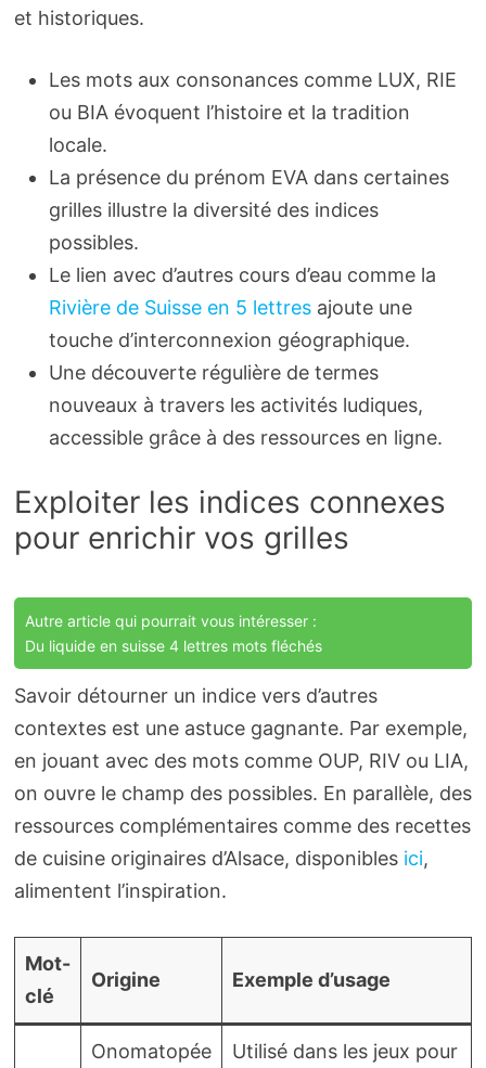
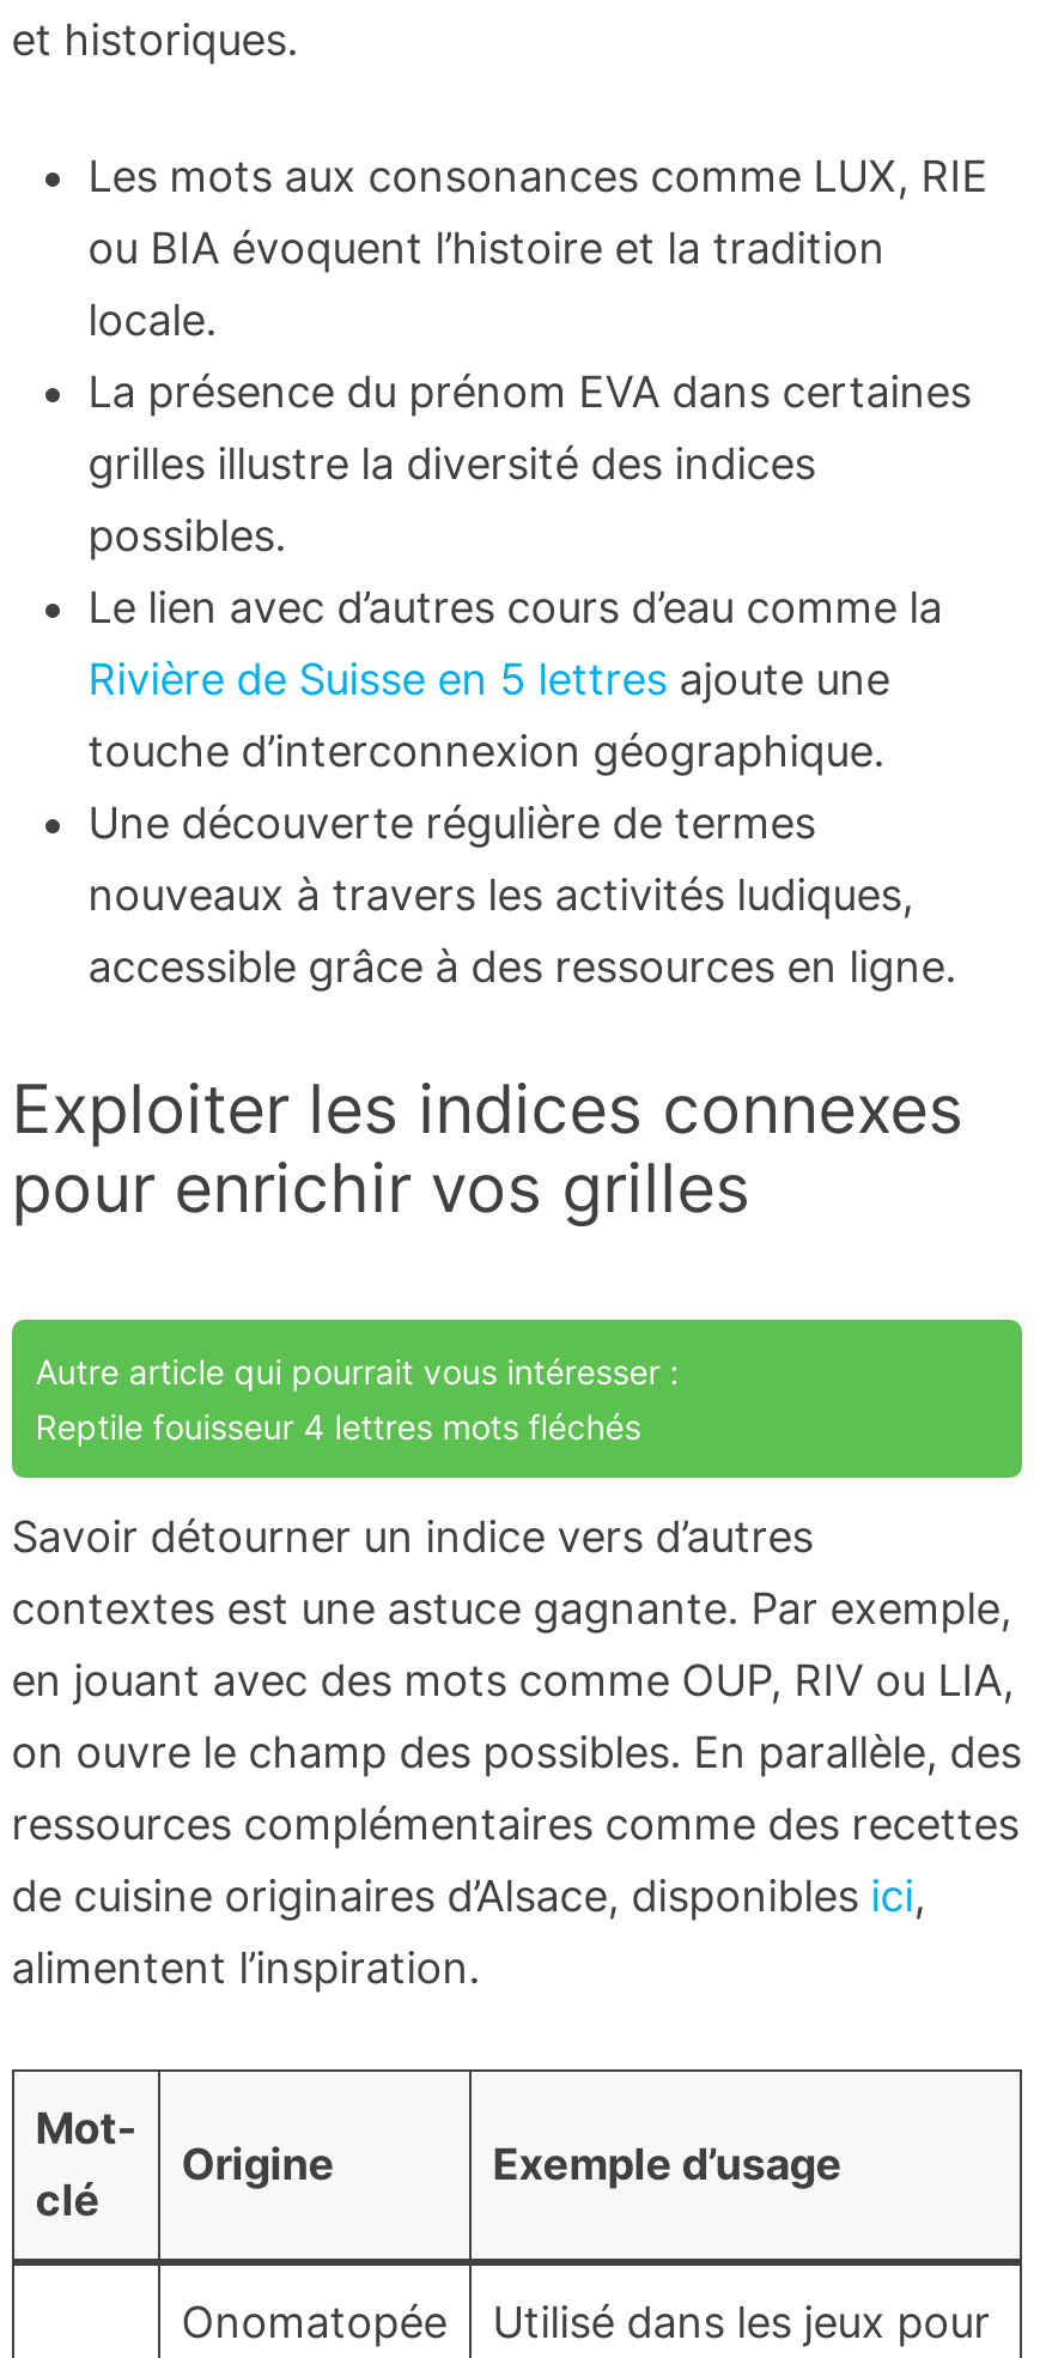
- Du liquide en suisse 4 lettres mots fléchés
+ Reptile fouisseur 4 lettres mots fléchés
